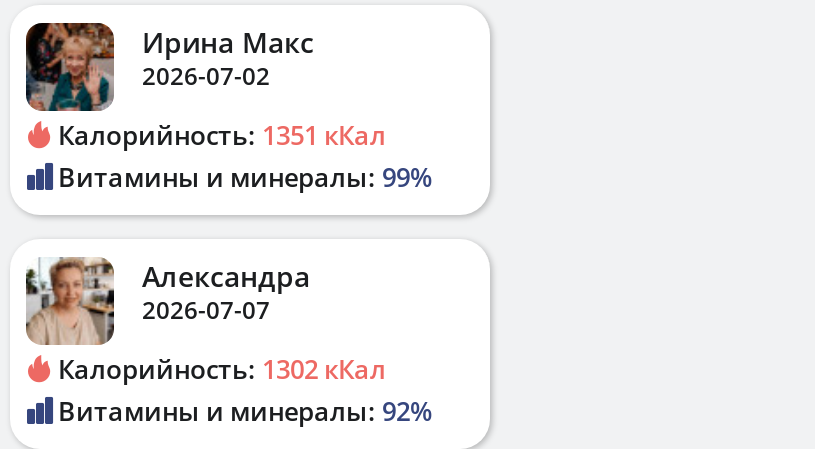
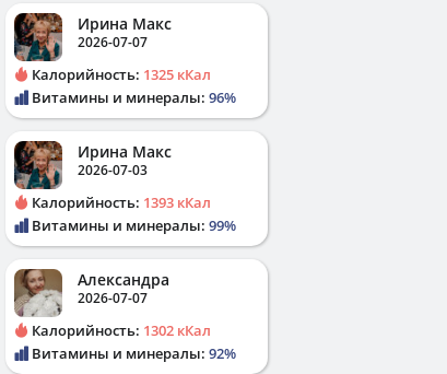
- 2026-07-02
- Калорийность: 1351 кКал
+ 2026-07-07
+ Калорийность: 1325 кКал
+ Витамины и минералы: 96%
+ Ирина Макс
+ 2026-07-03
+ Калорийность: 1393 кКал

- [image]
+ [image]
